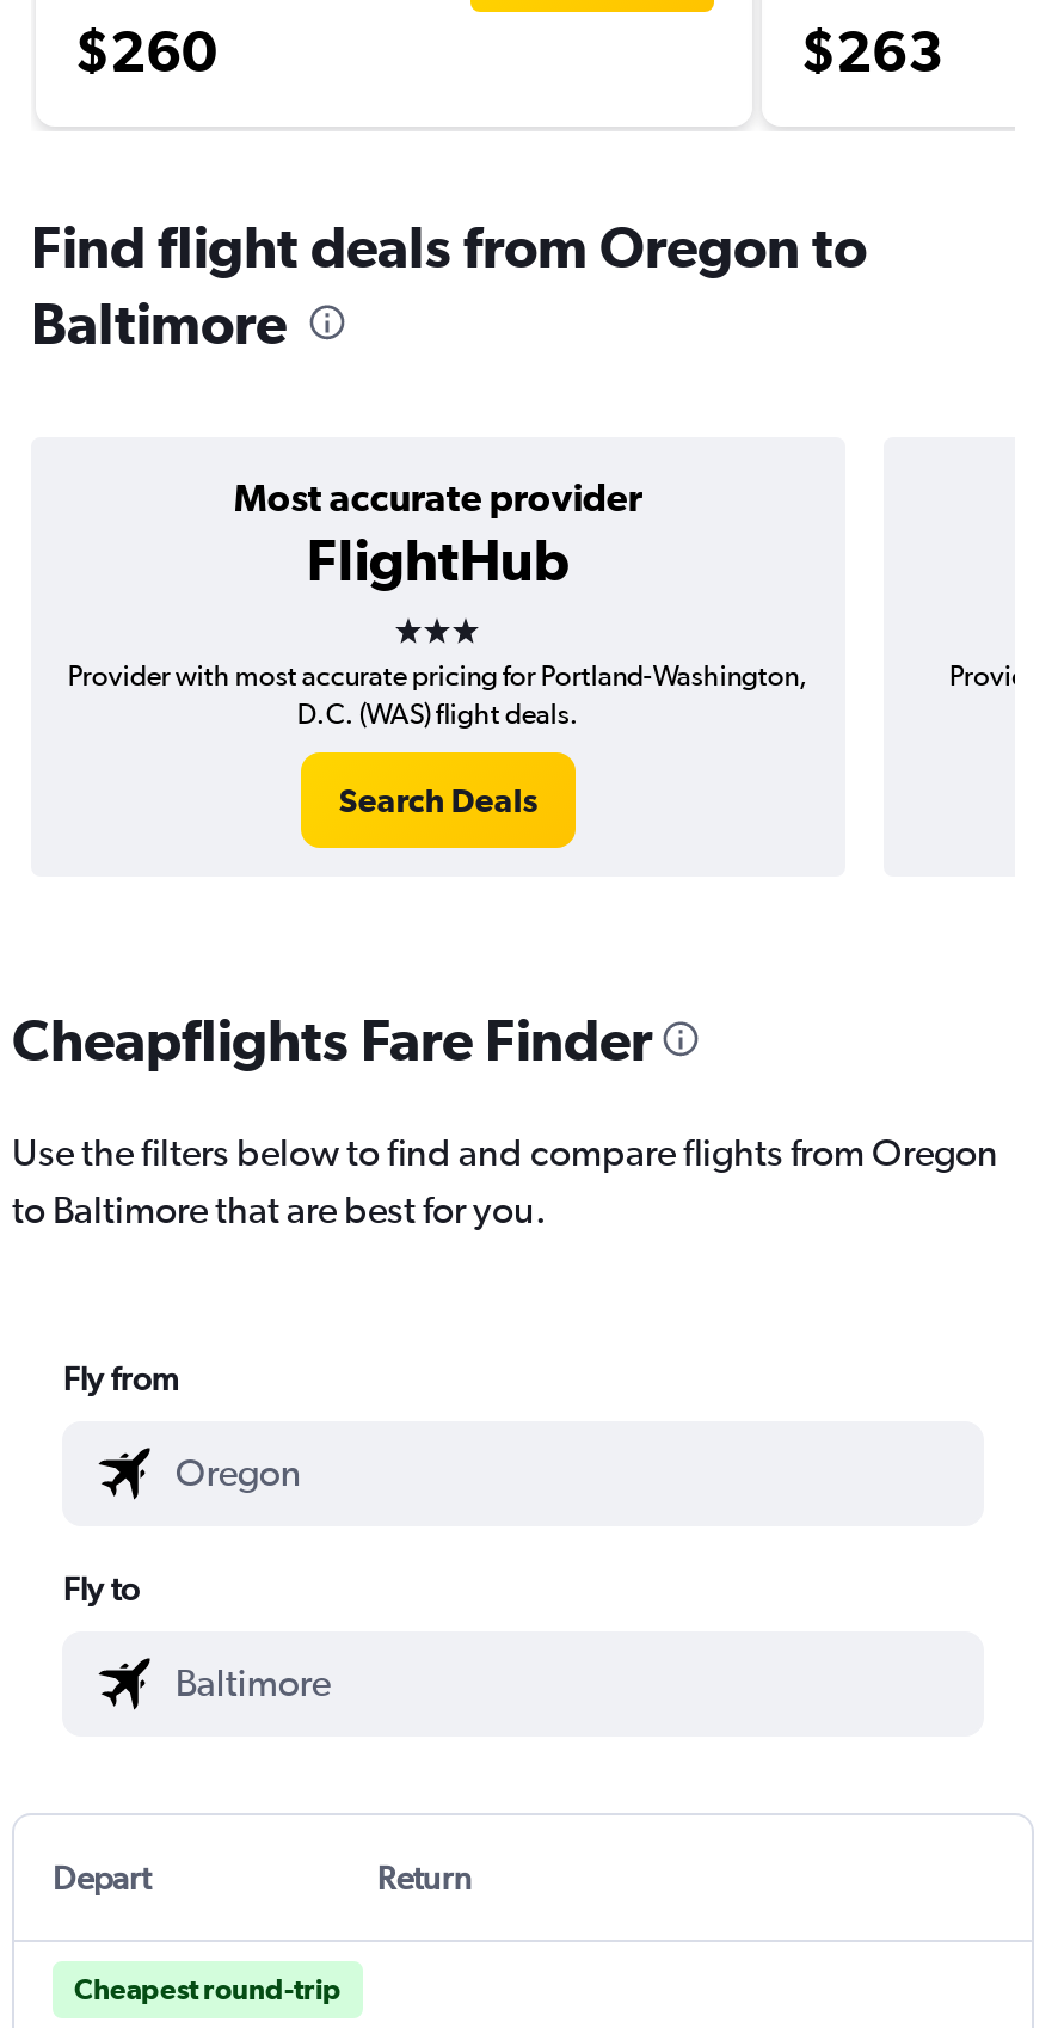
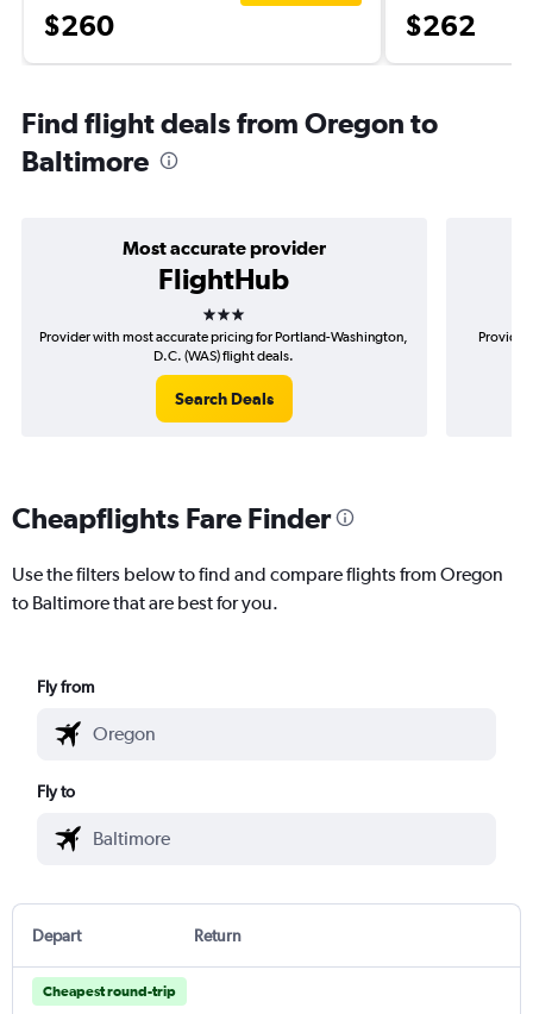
- $263
+ $262
